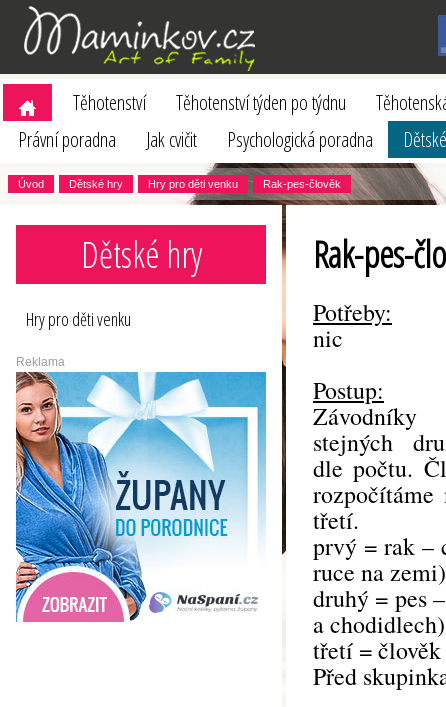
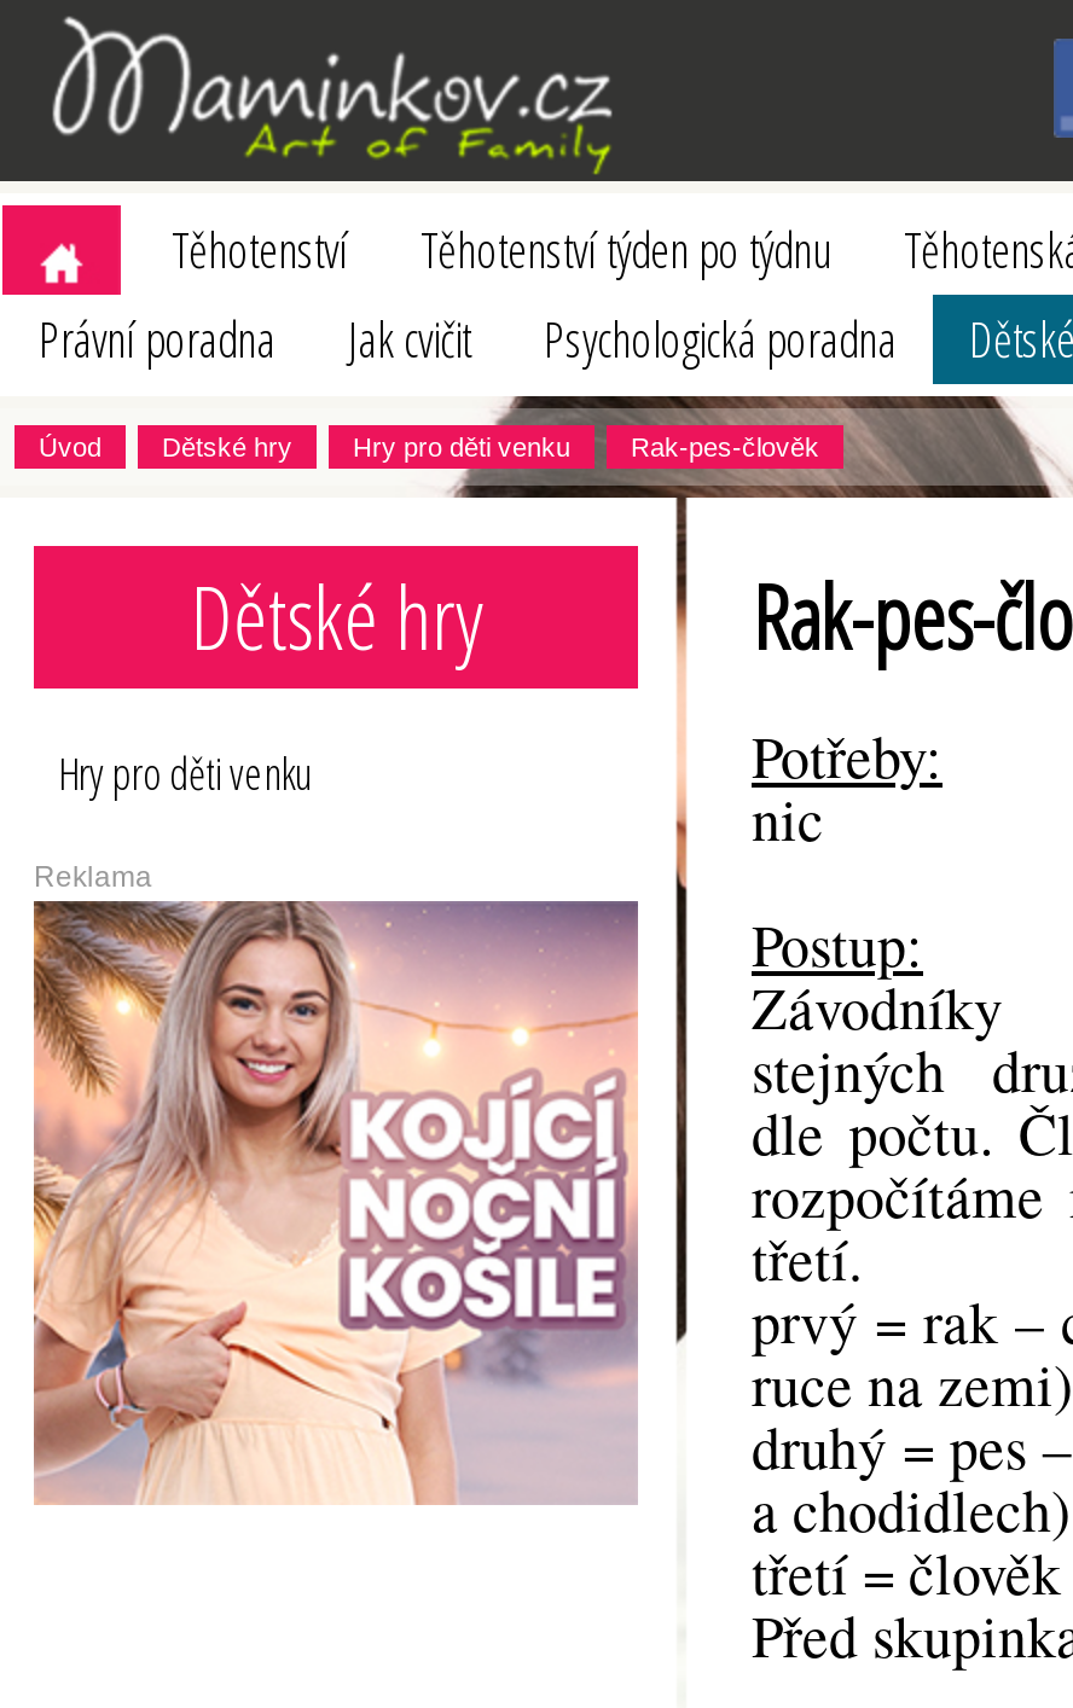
- [image]
+ [image]
